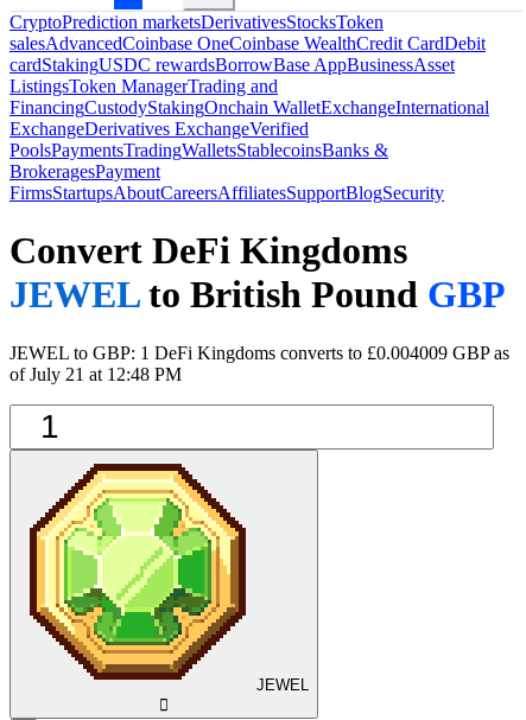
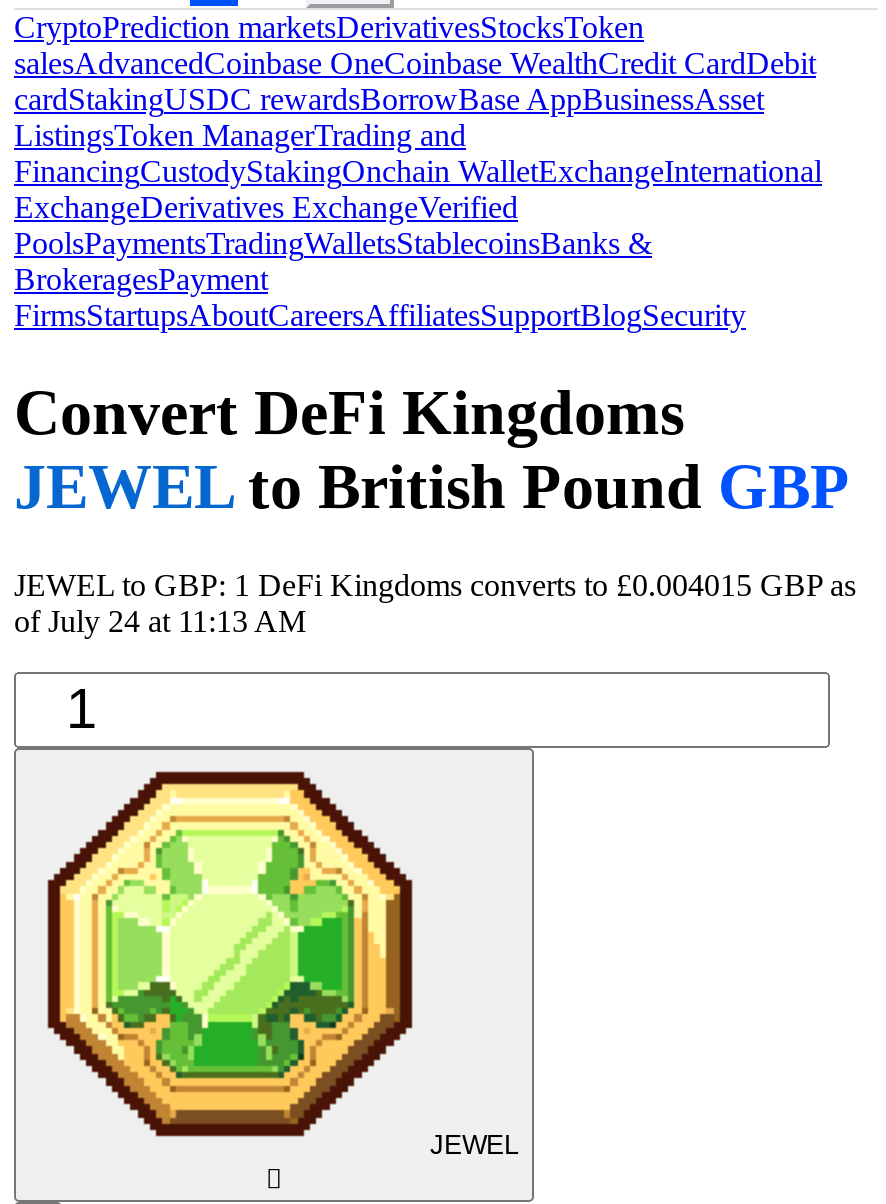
- JEWEL to GBP: 1 DeFi Kingdoms converts to £0.004009 GBP as
+ JEWEL to GBP: 1 DeFi Kingdoms converts to £0.004015 GBP as

- of July 21 at 12:48 PM
+ of July 24 at 11:13 AM
